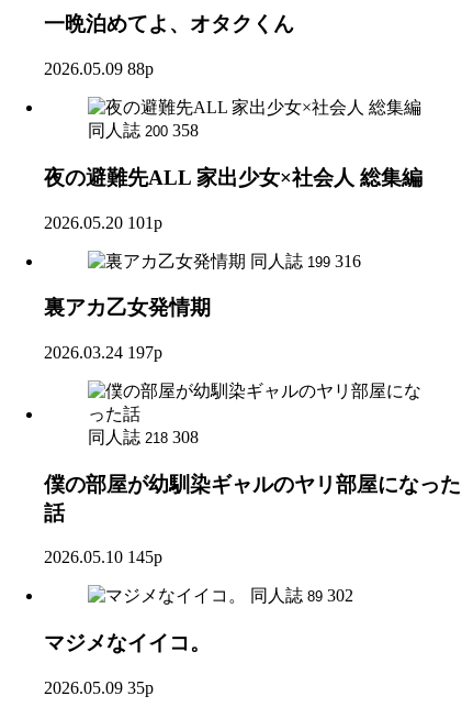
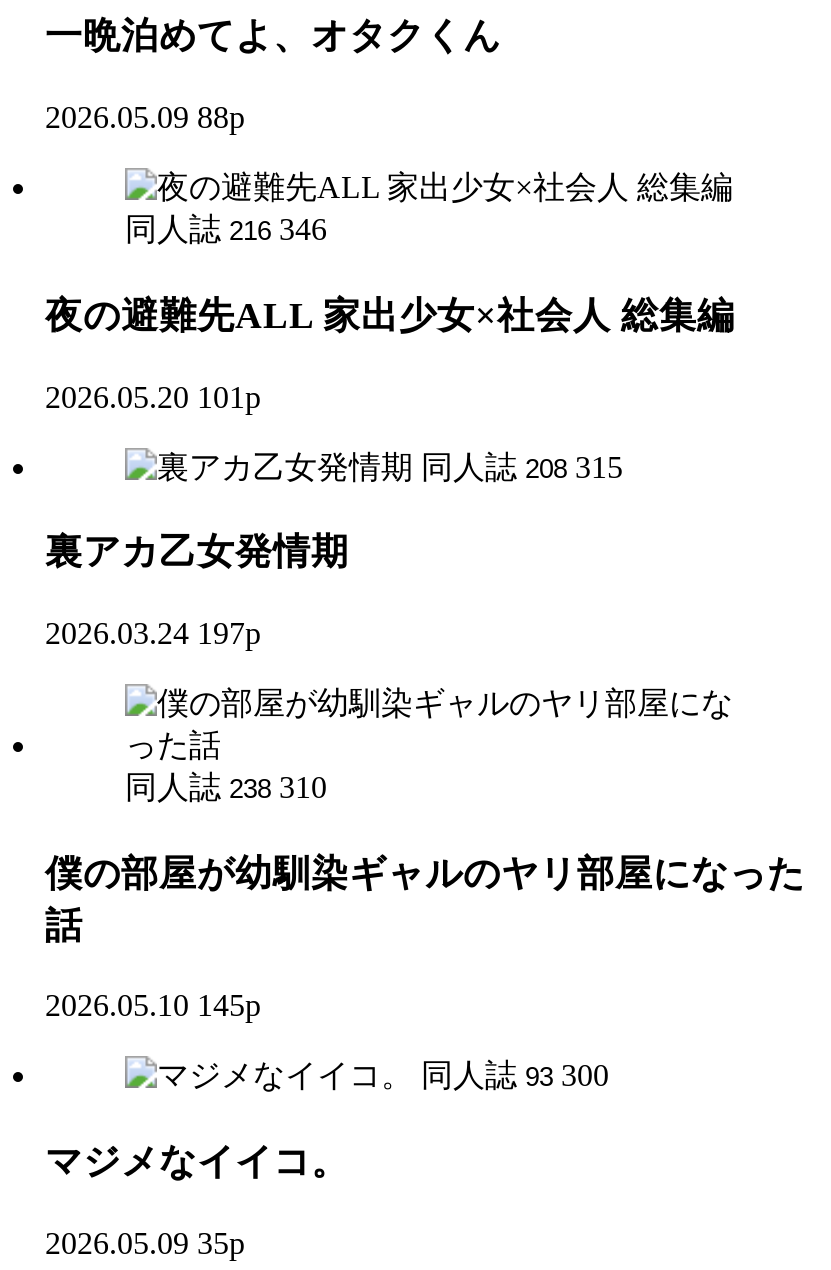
- 同人誌 200 358
+ 同人誌 216 346

- 同人誌 199 316
+ 同人誌 208 315

- 同人誌 218 308
+ 同人誌 238 310

- 同人誌 89 302
+ 同人誌 93 300
